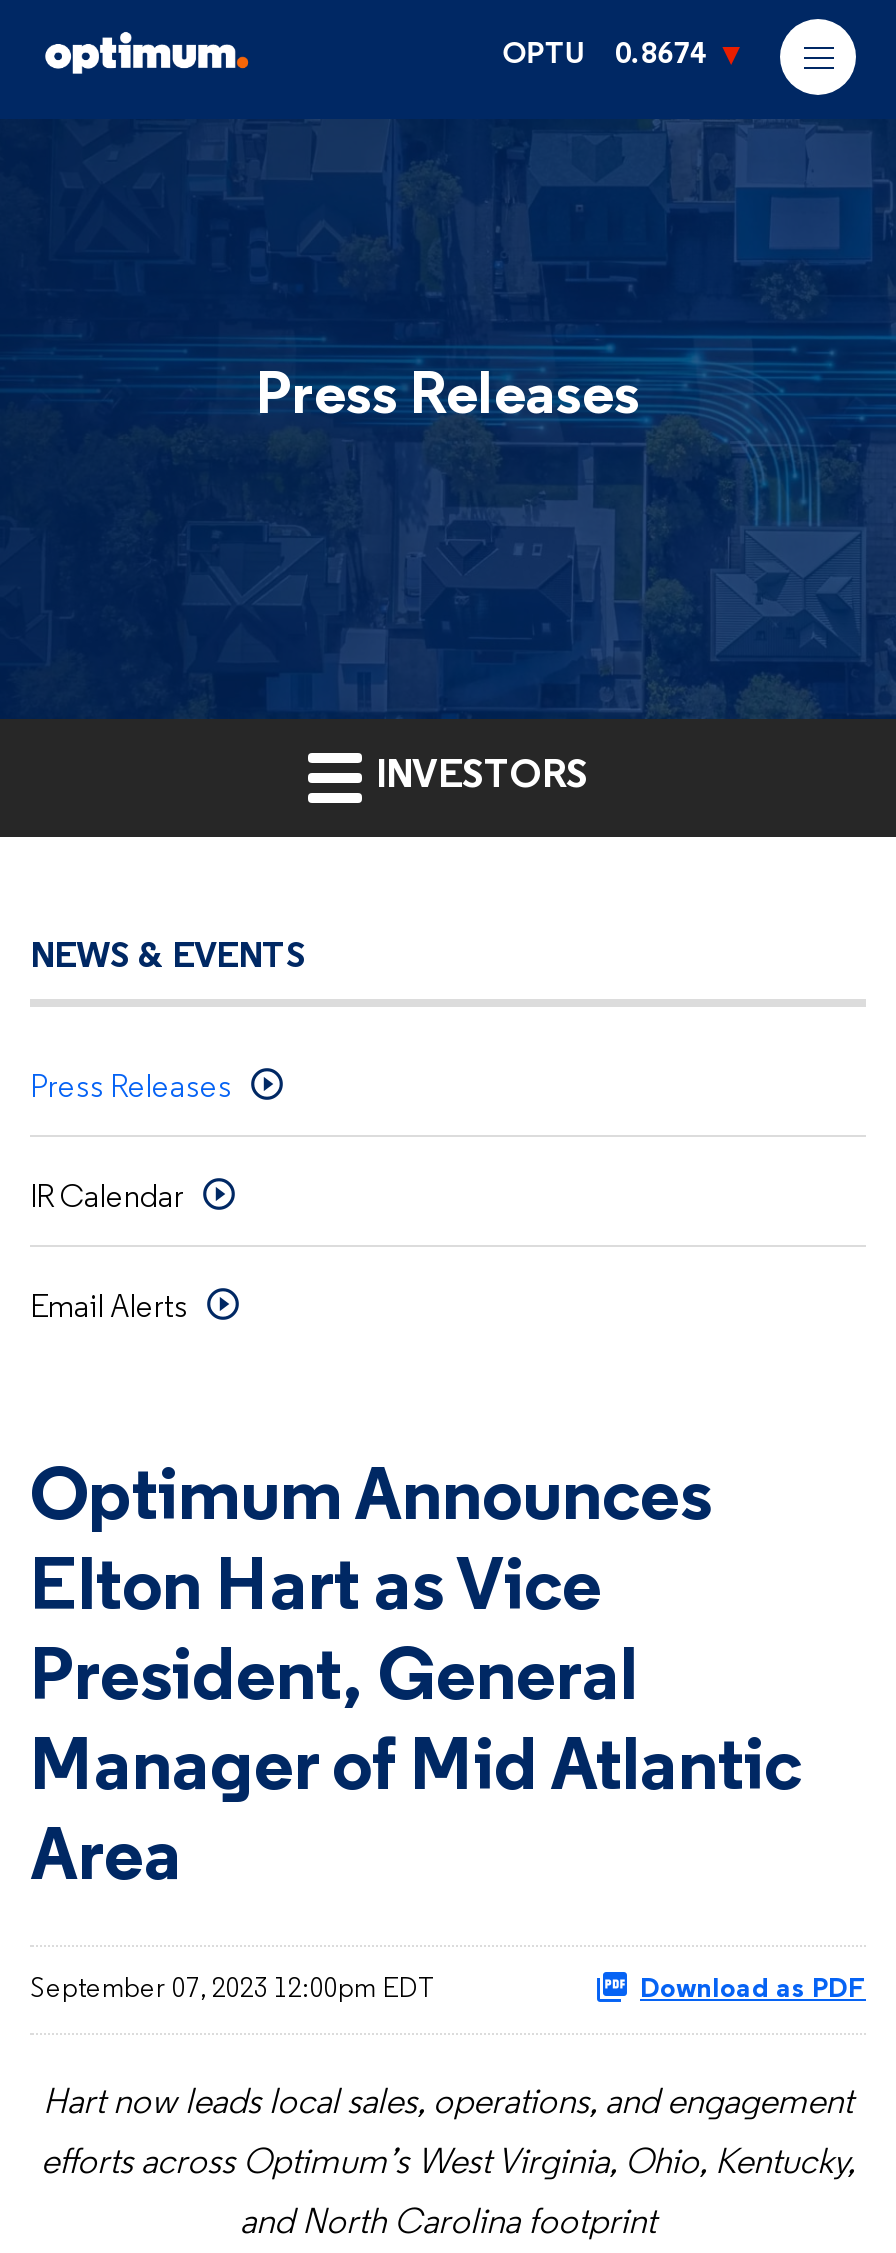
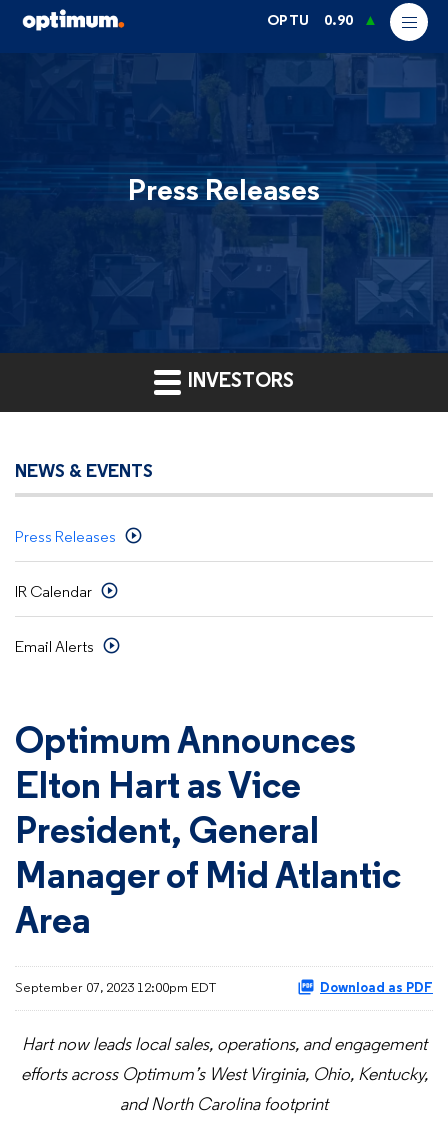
- OPTU 0.8674
+ OPTU 0.90
